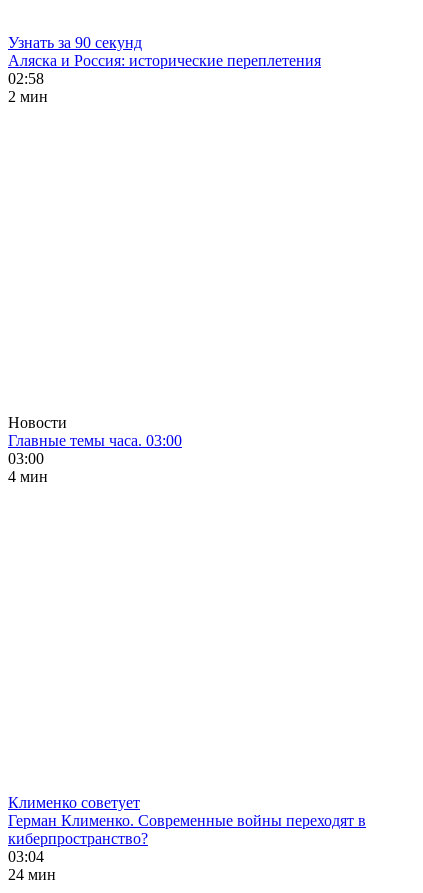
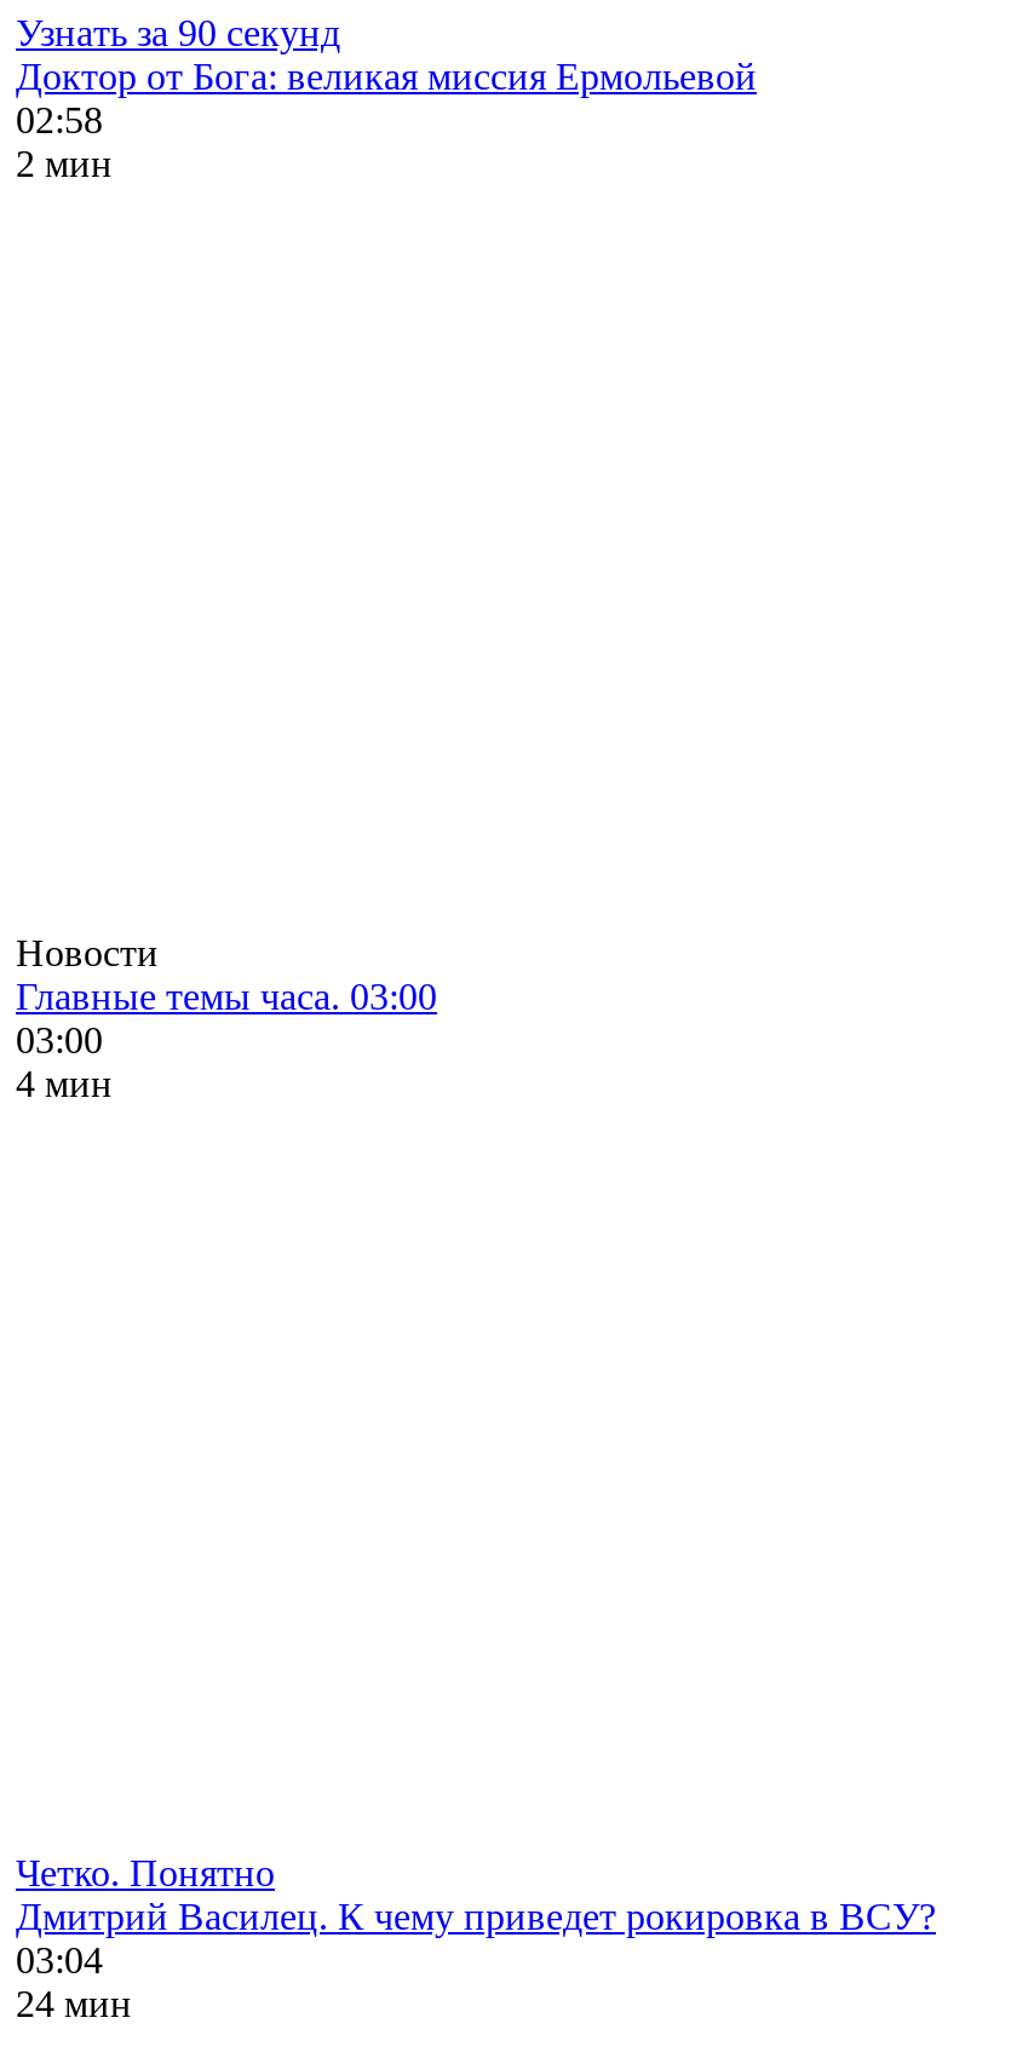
- Аляска и Россия: исторические переплетения
+ Доктор от Бога: великая миссия Ермольевой

- Клименко советует
- Герман Клименко. Современные войны переходят в
- киберпространство?
+ Четко. Понятно
+ Дмитрий Василец. К чему приведет рокировка в ВСУ?
